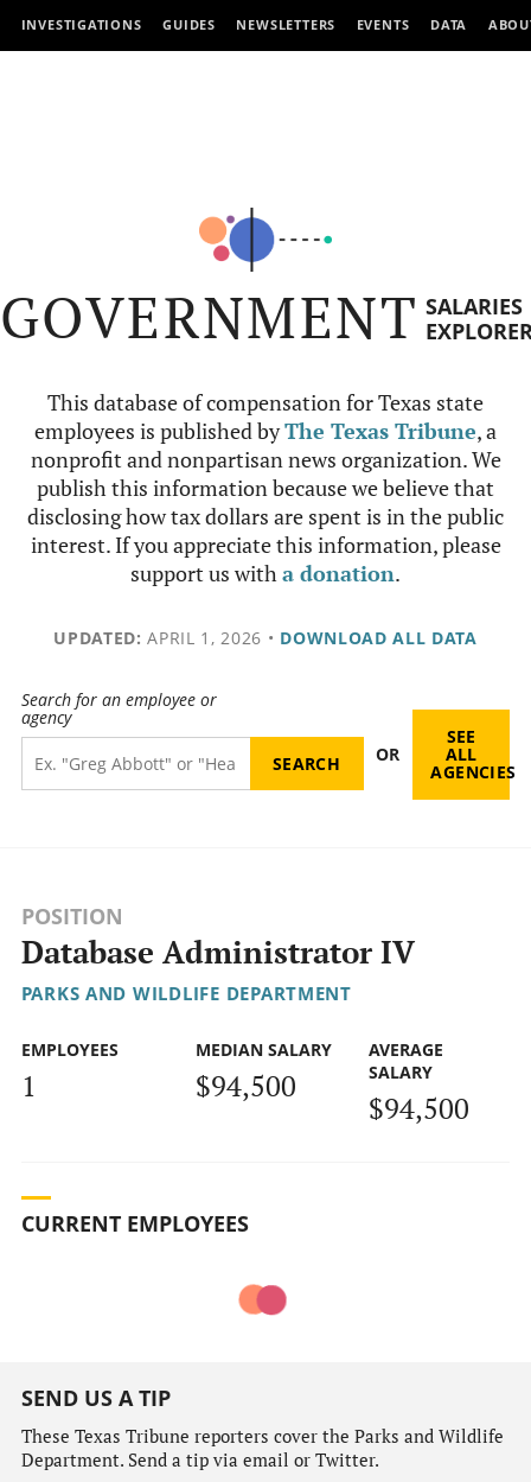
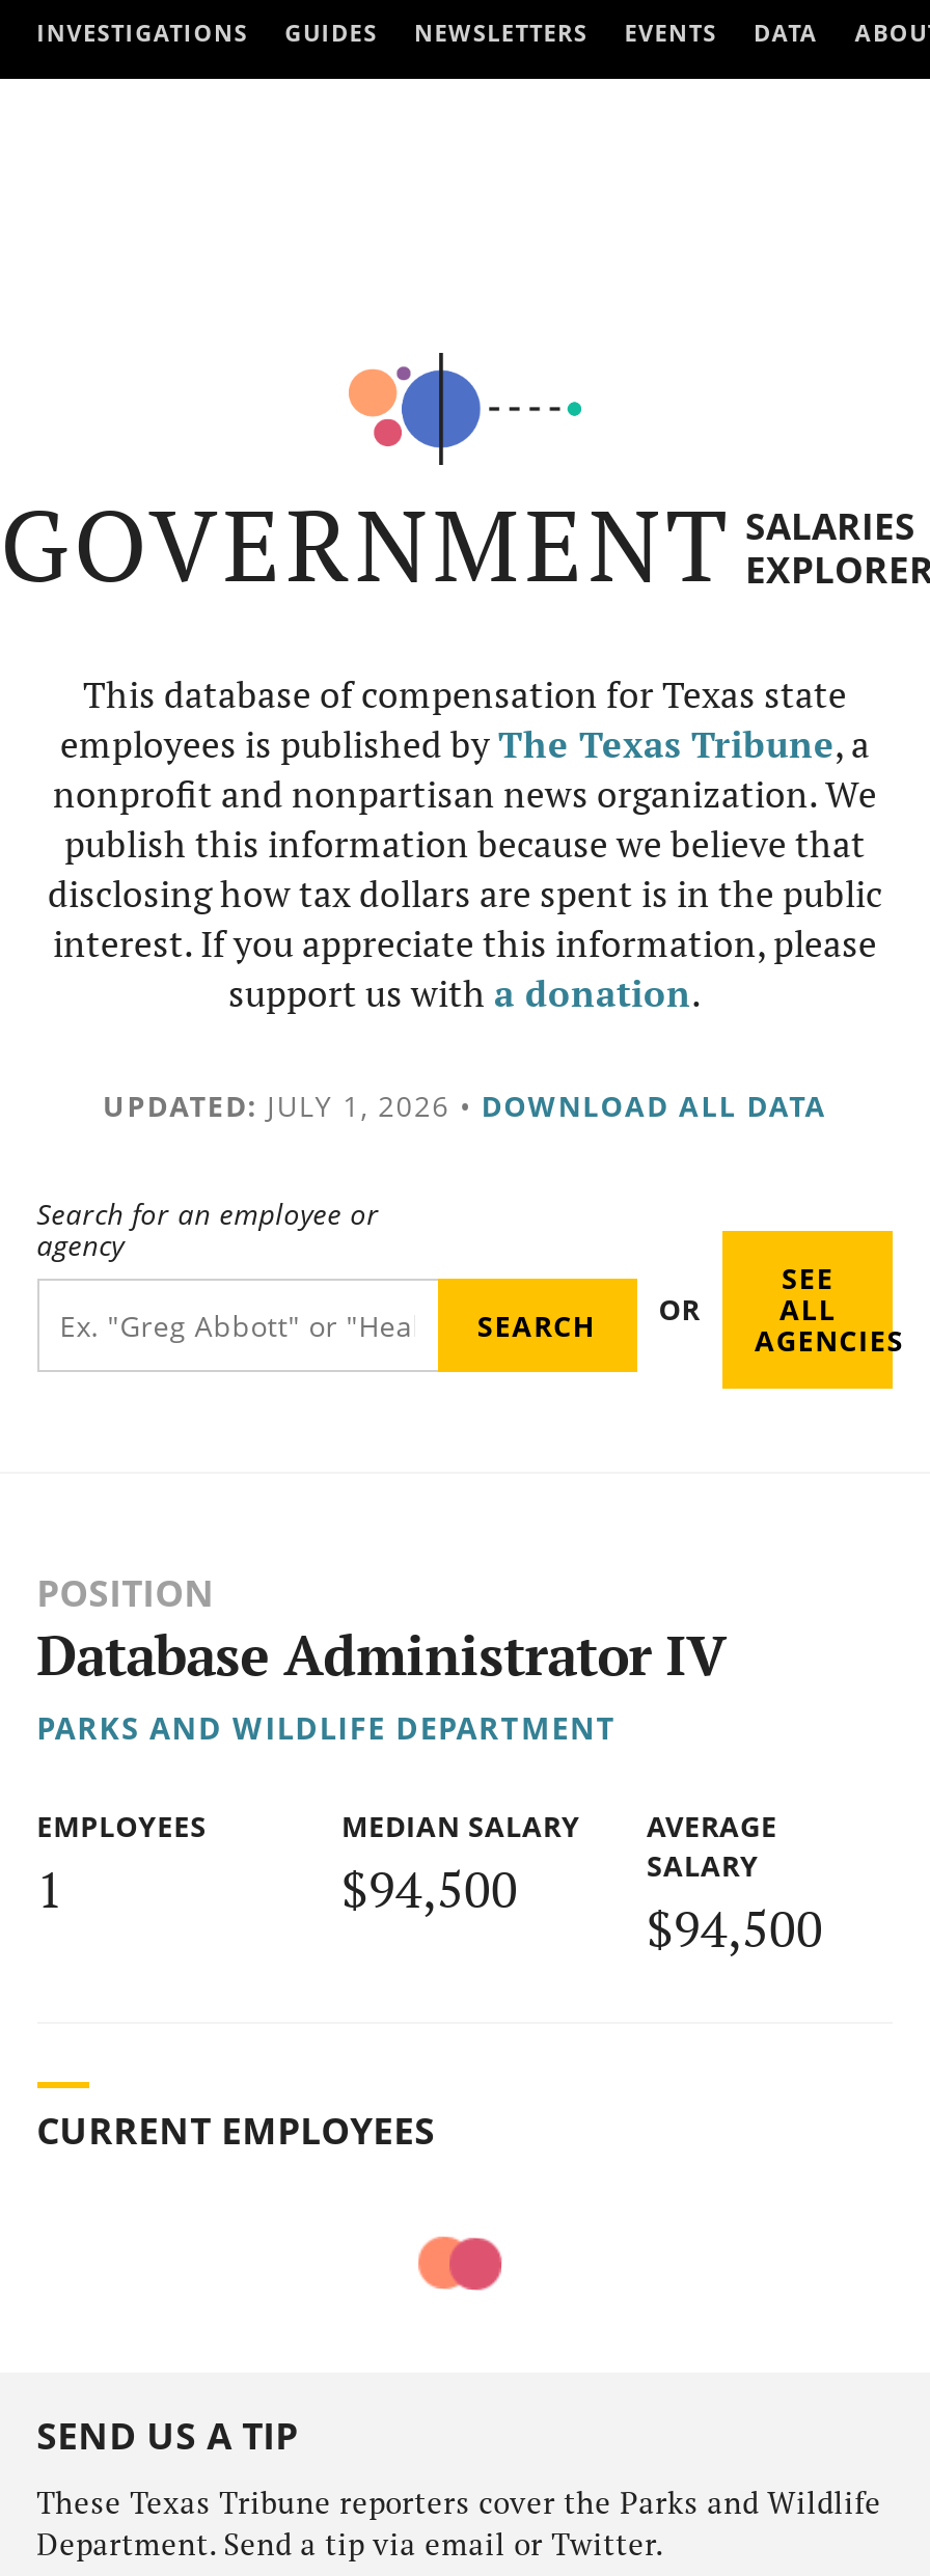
- UPDATED: APRIL 1, 2026 • DOWNLOAD ALL DATA
+ UPDATED: JULY 1, 2026 • DOWNLOAD ALL DATA
